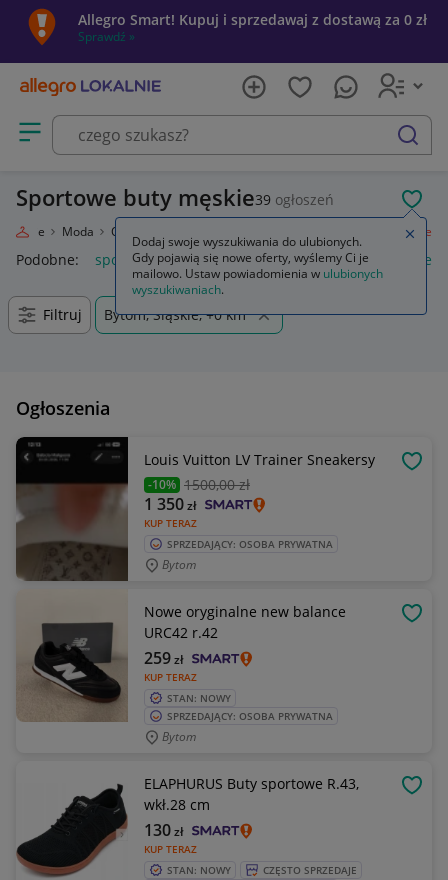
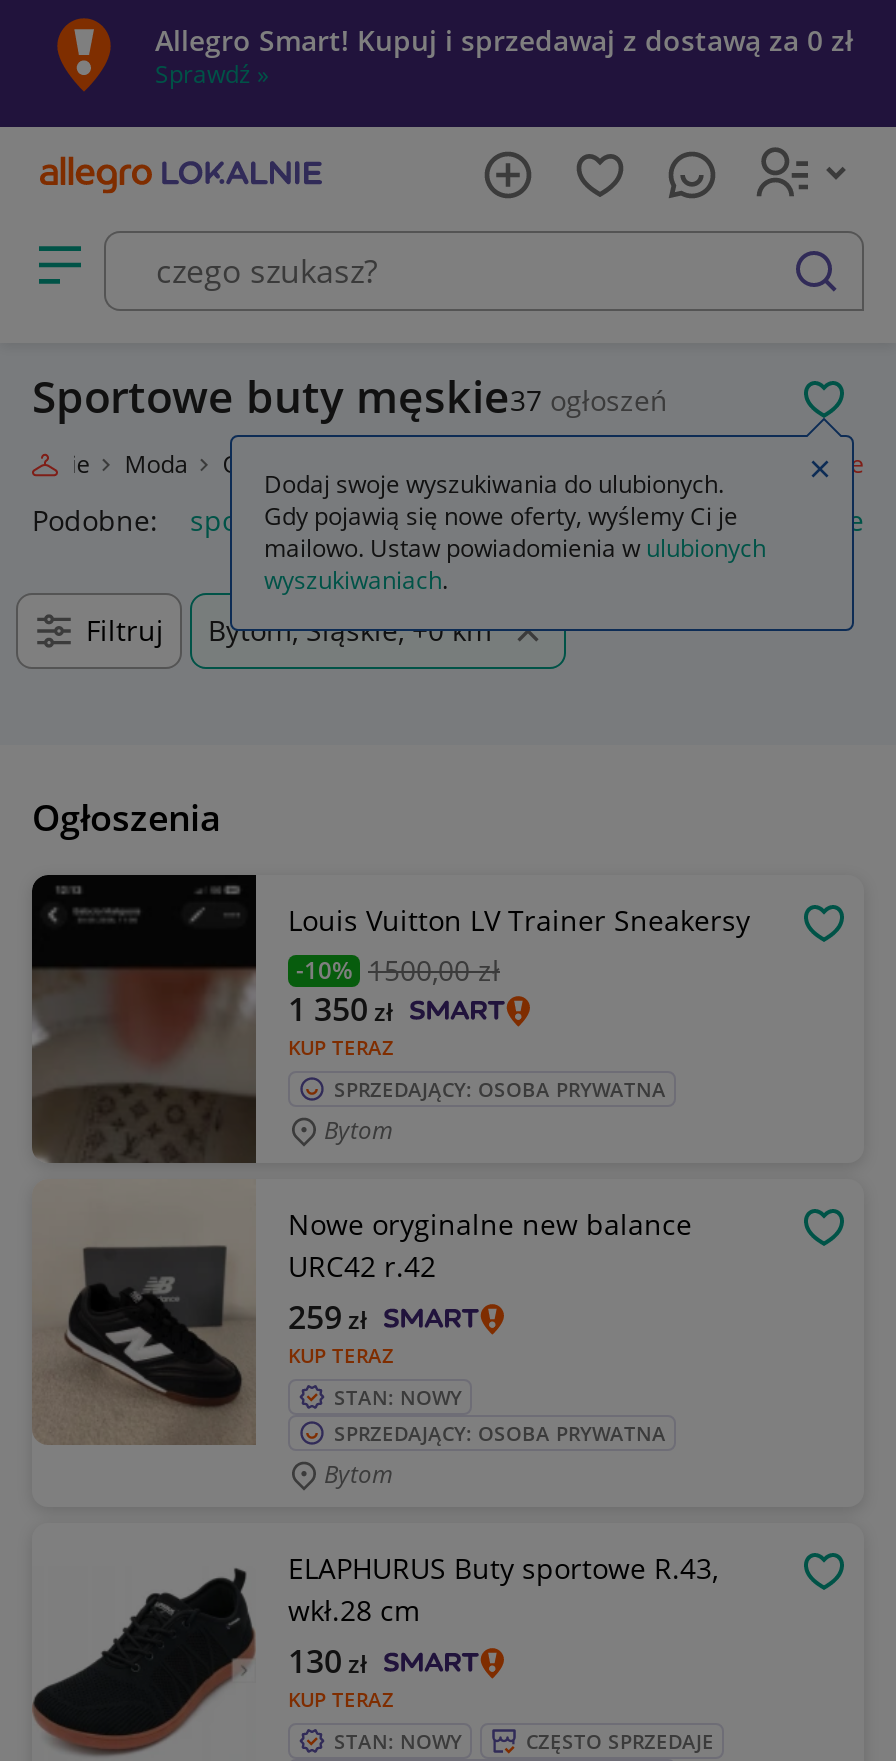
- Sportowe buty męskie39 ogłoszeń
+ Sportowe buty męskie37 ogłoszeń
